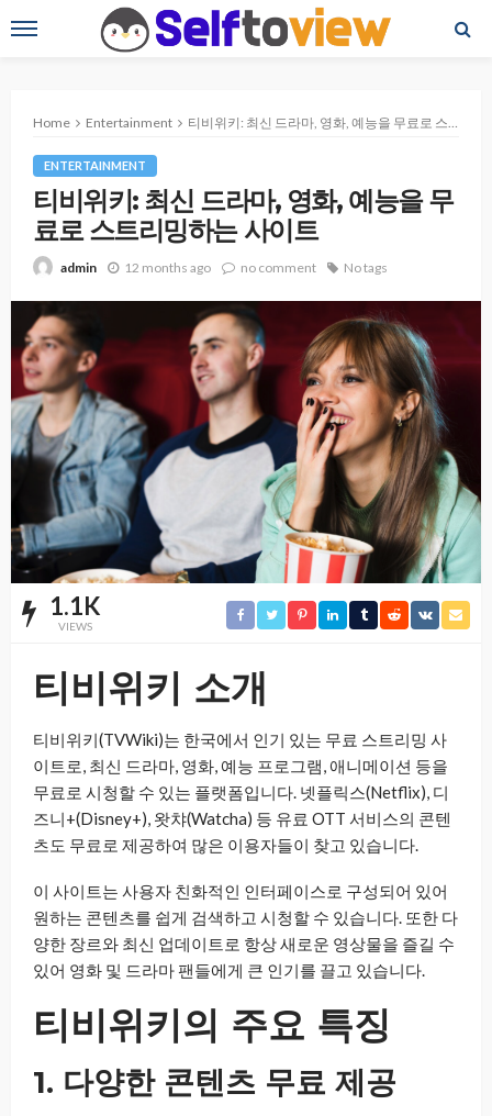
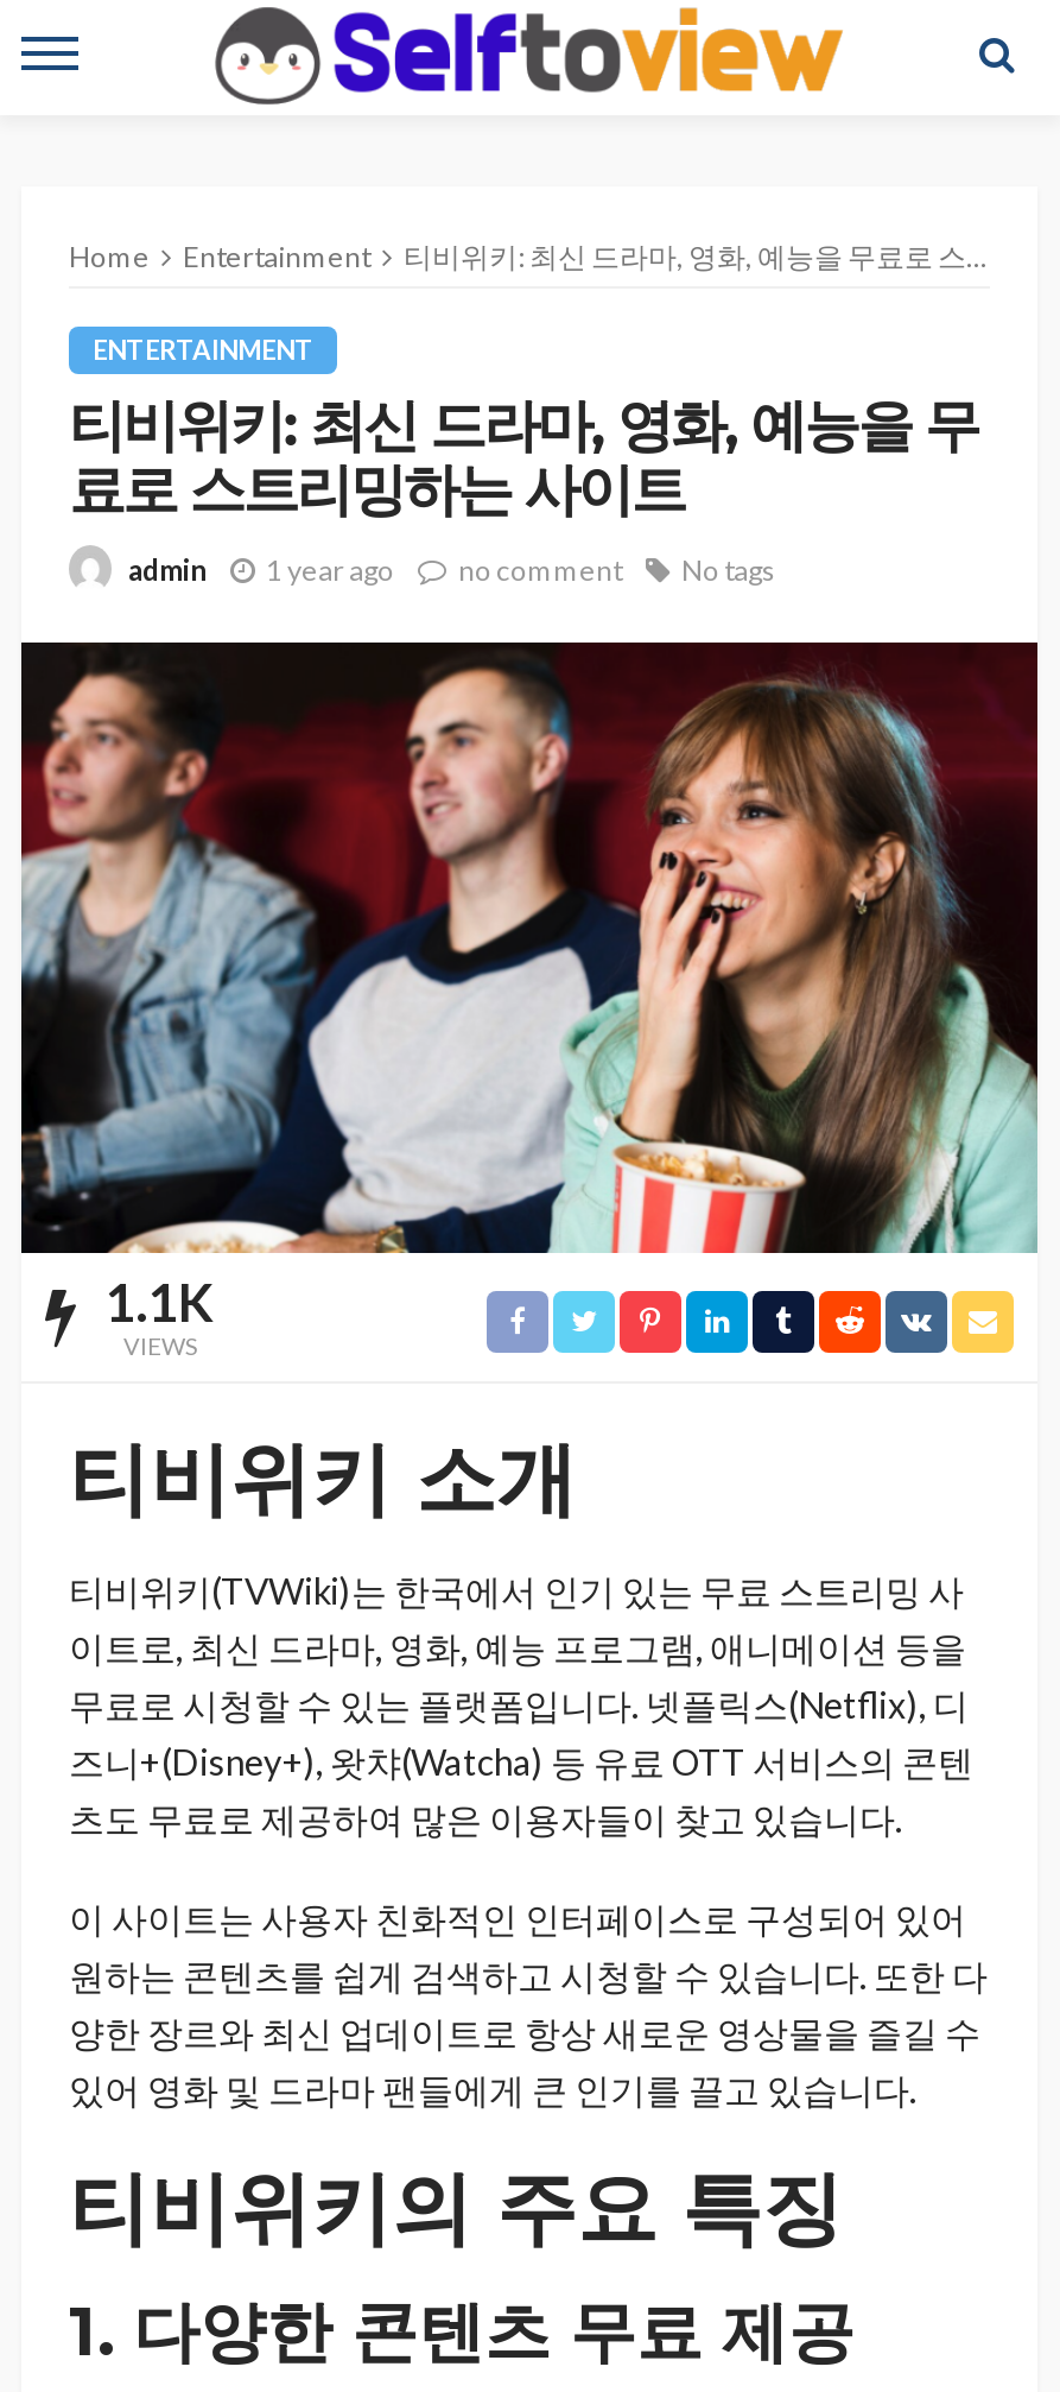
- admin 12 months ago no comment No tags
+ admin 1 year ago no comment No tags
